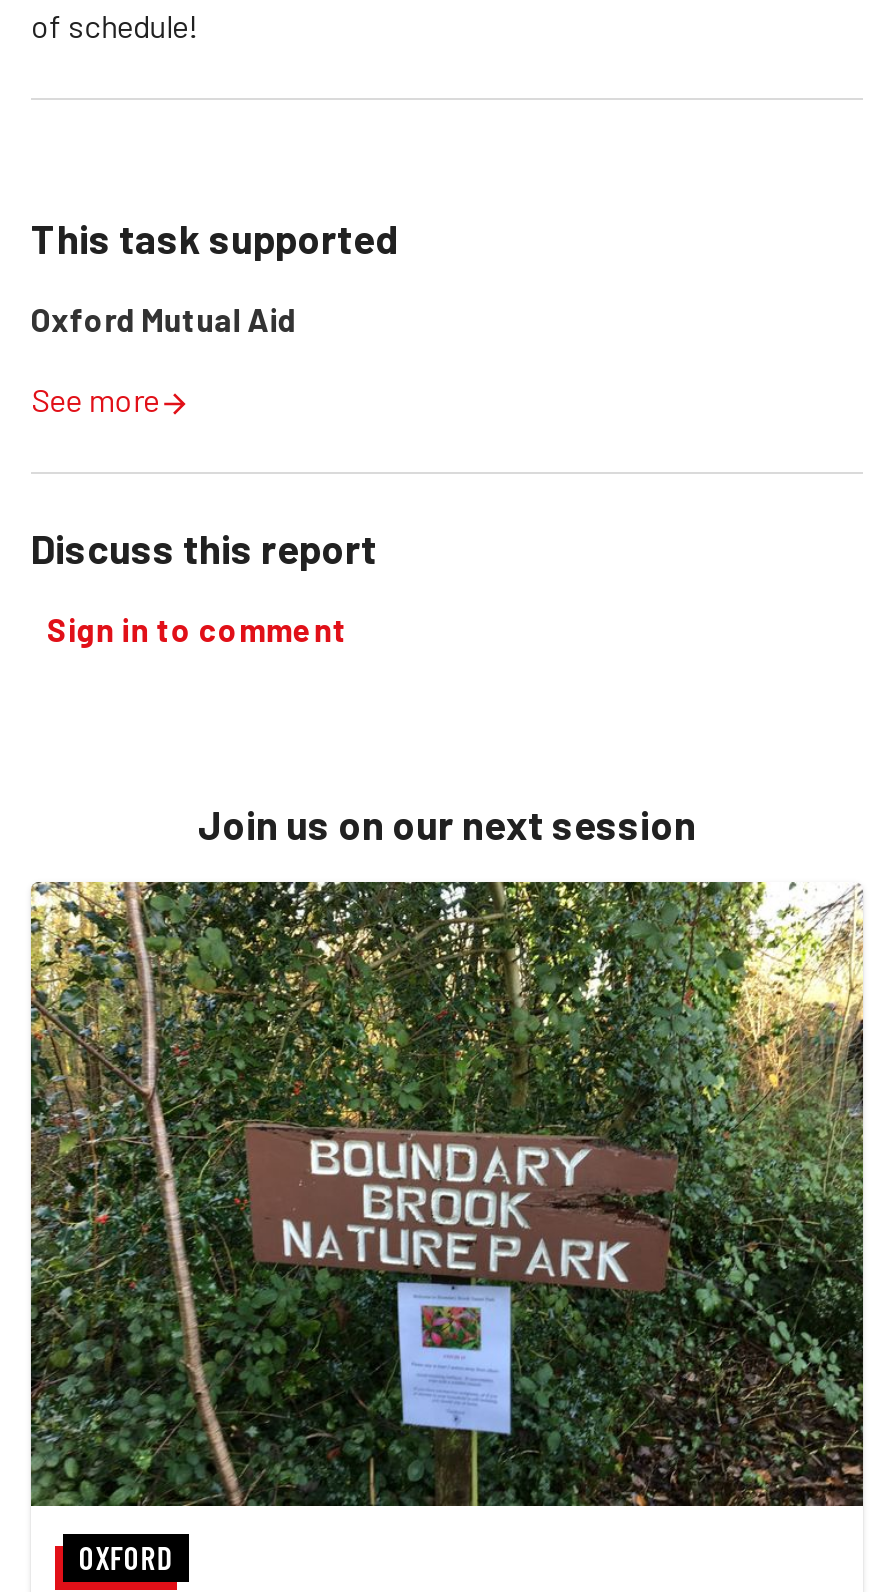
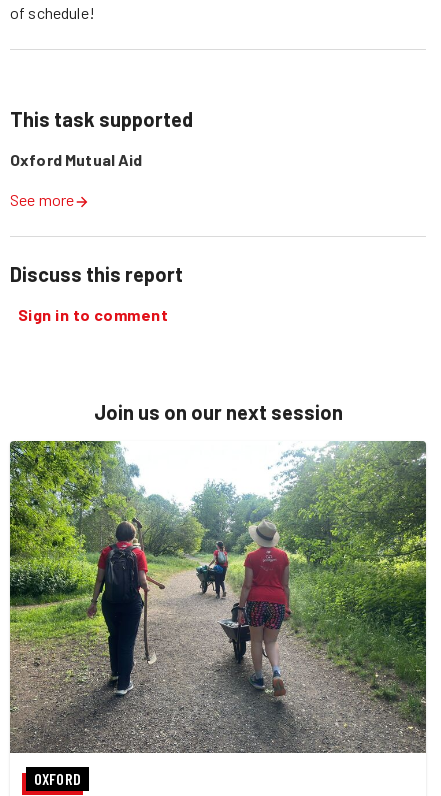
- [image]
+ [image]
